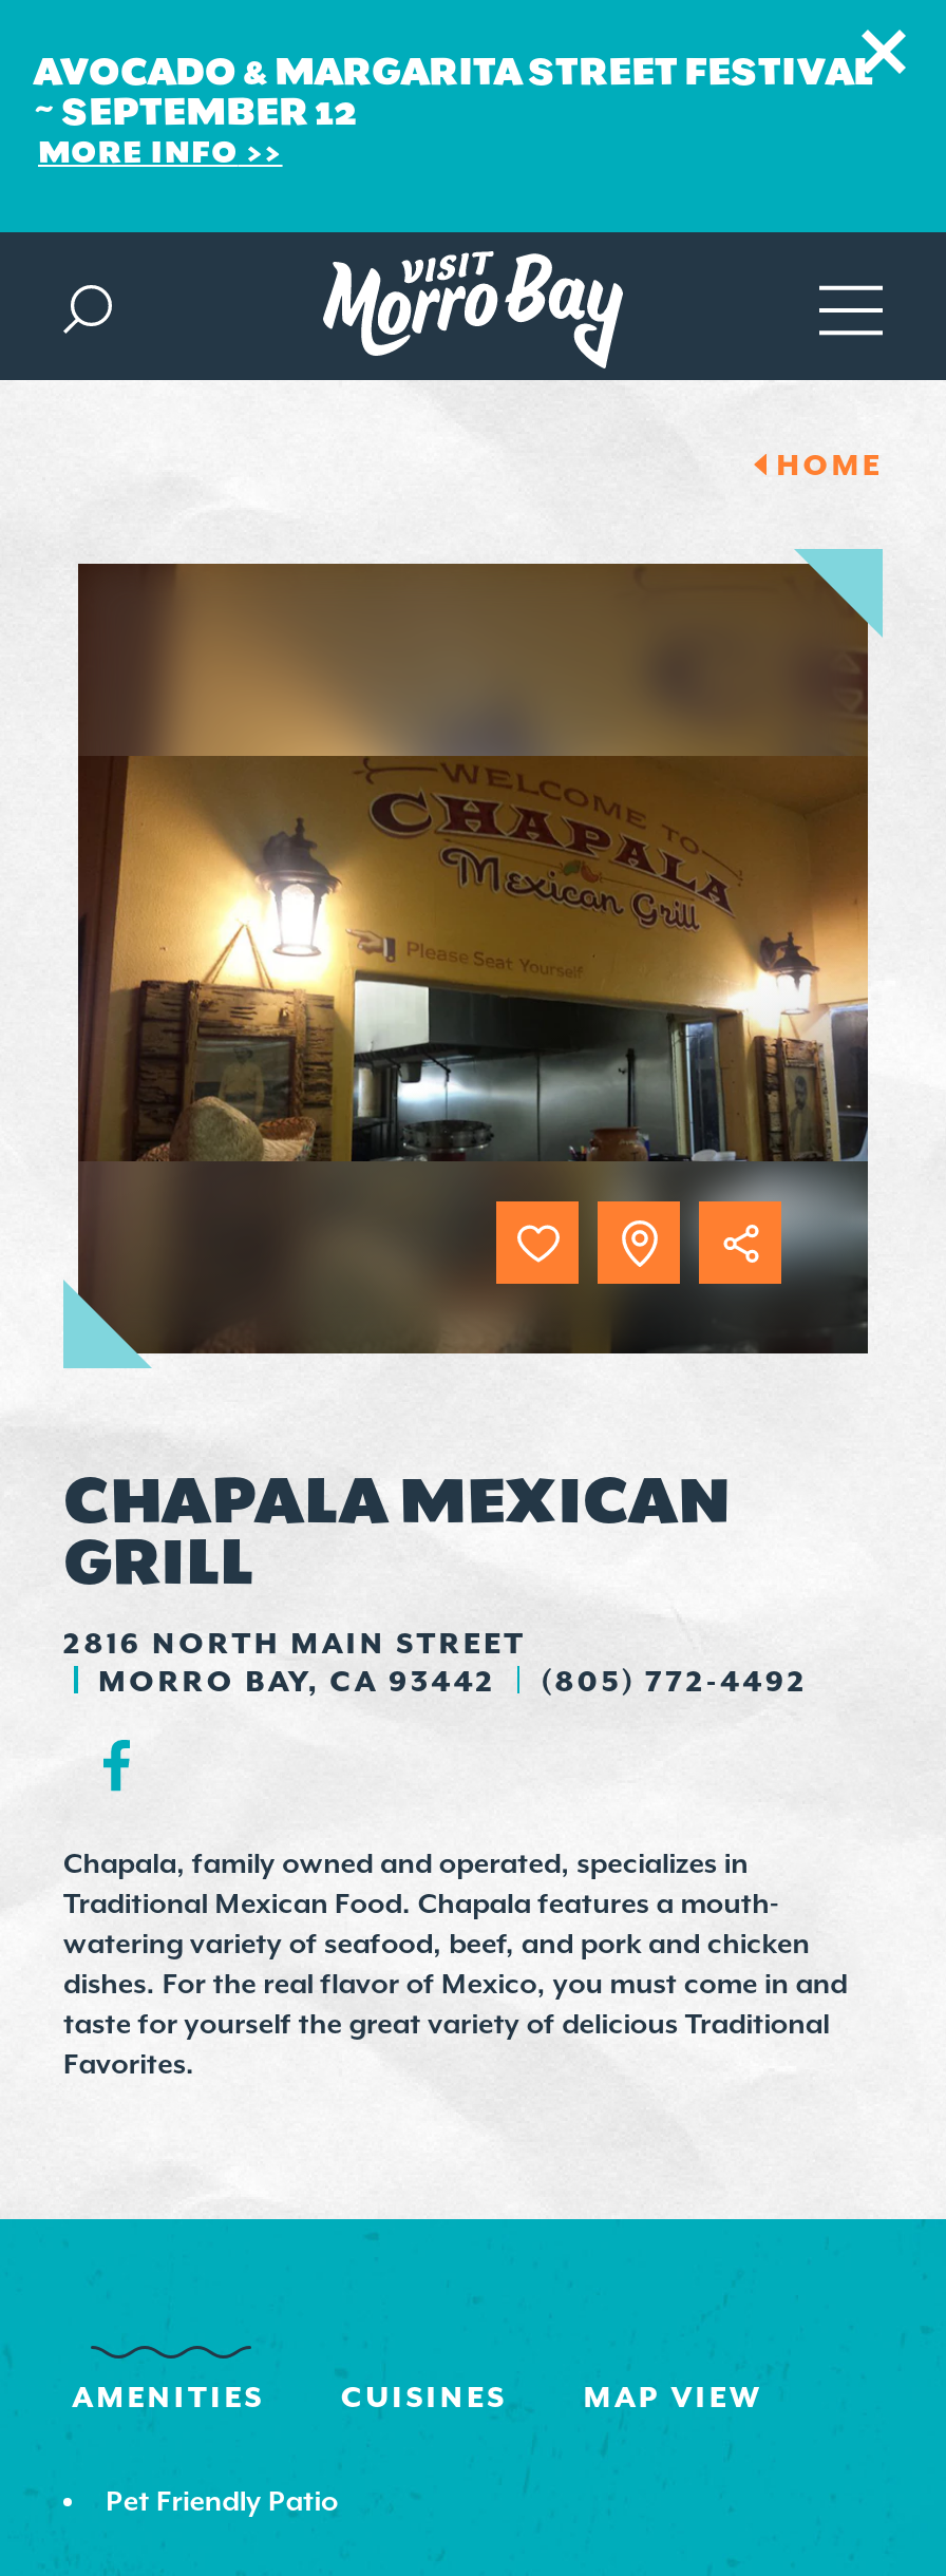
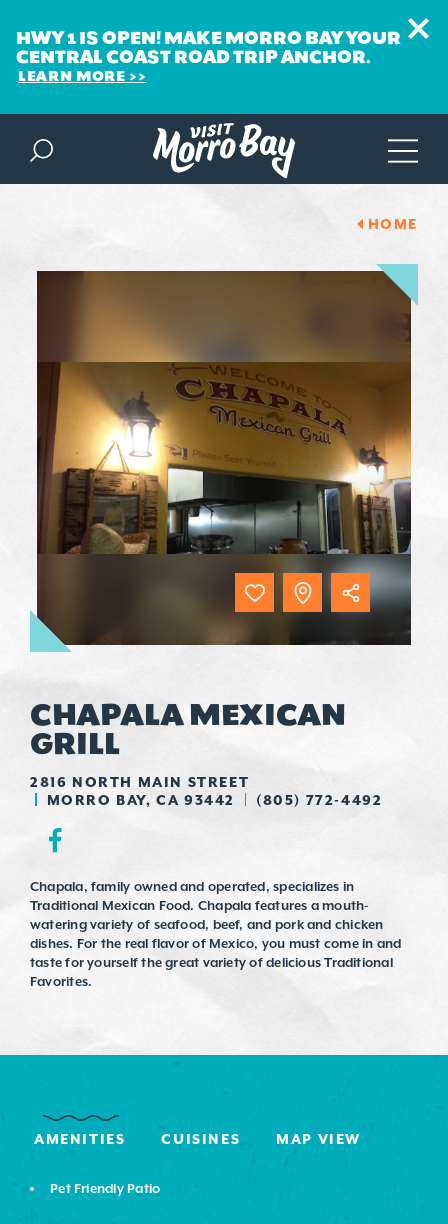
- AVOCADO & MARGARITA STREET FESTIVAL
- ~ SEPTEMBER 12
- MORE INFO
+ HWY 1 IS OPEN! MAKE MORRO BAY YOUR
+ CENTRAL COAST ROAD TRIP ANCHOR.
+ LEARN MORE
